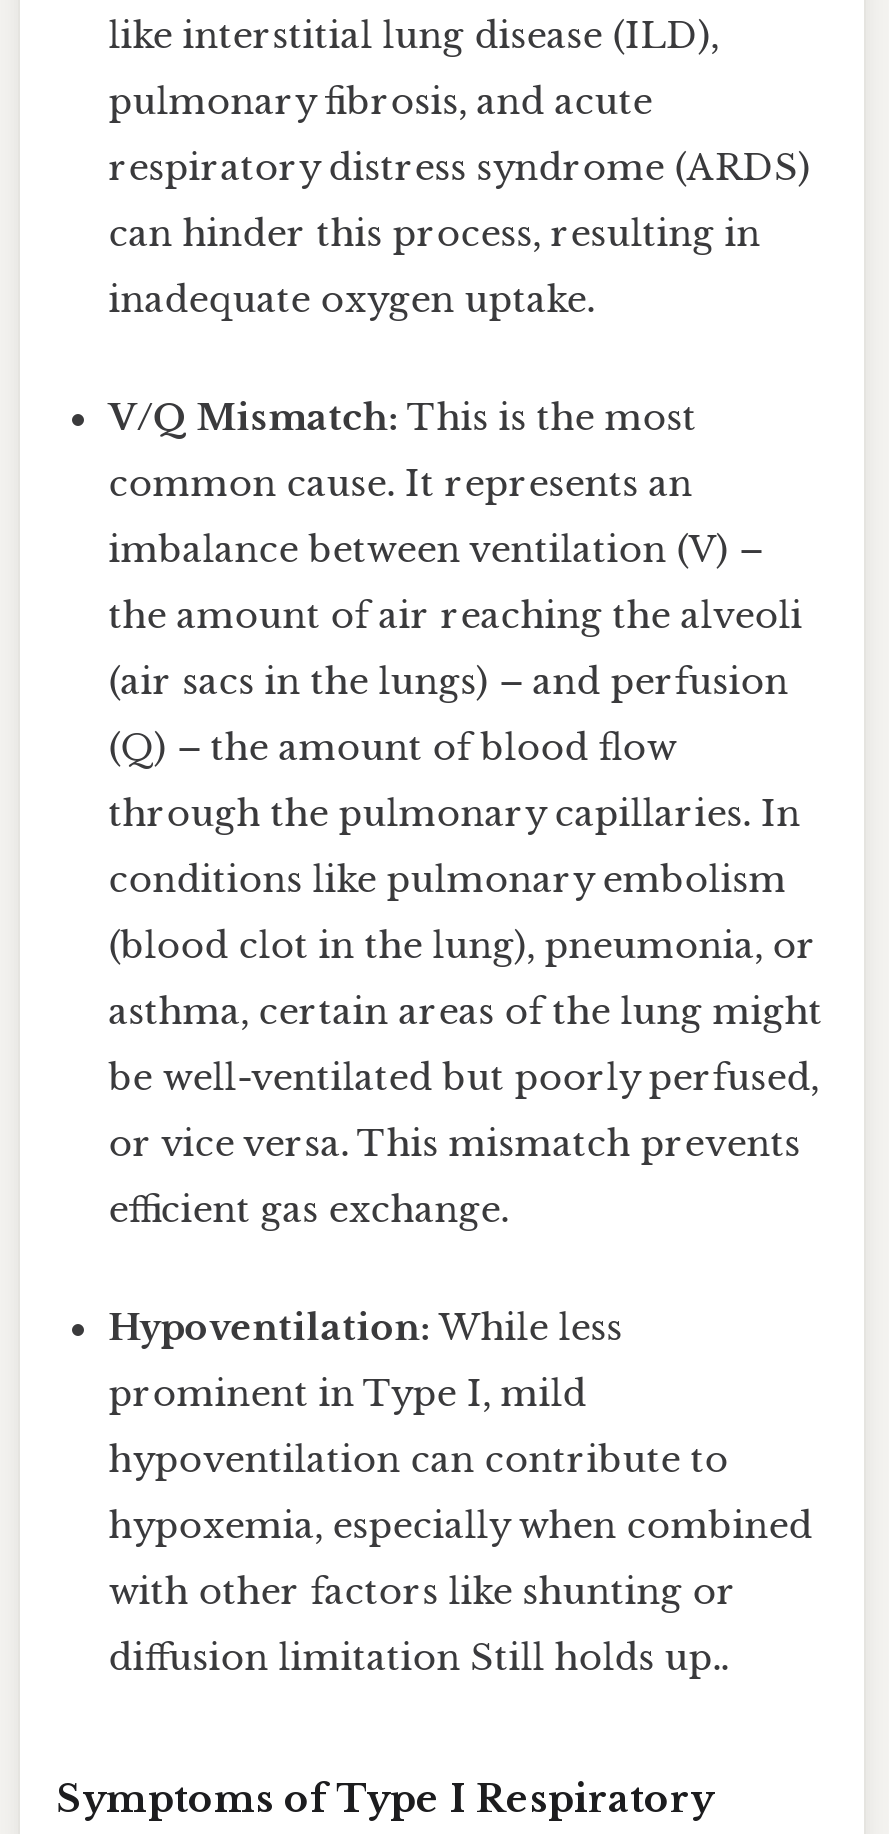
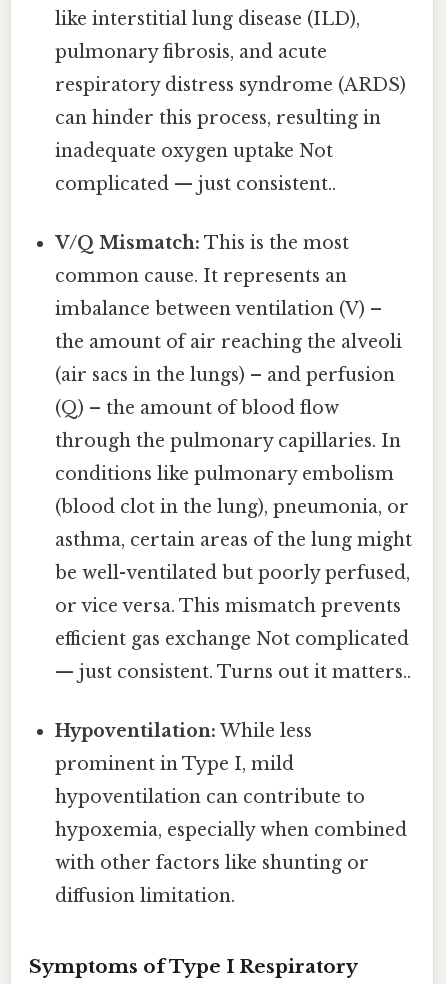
- inadequate oxygen uptake.
+ inadequate oxygen uptake Not
+ complicated — just consistent..

- efficient gas exchange.
+ efficient gas exchange Not complicated
+ — just consistent. Turns out it matters..

- diffusion limitation Still holds up..
+ diffusion limitation.
